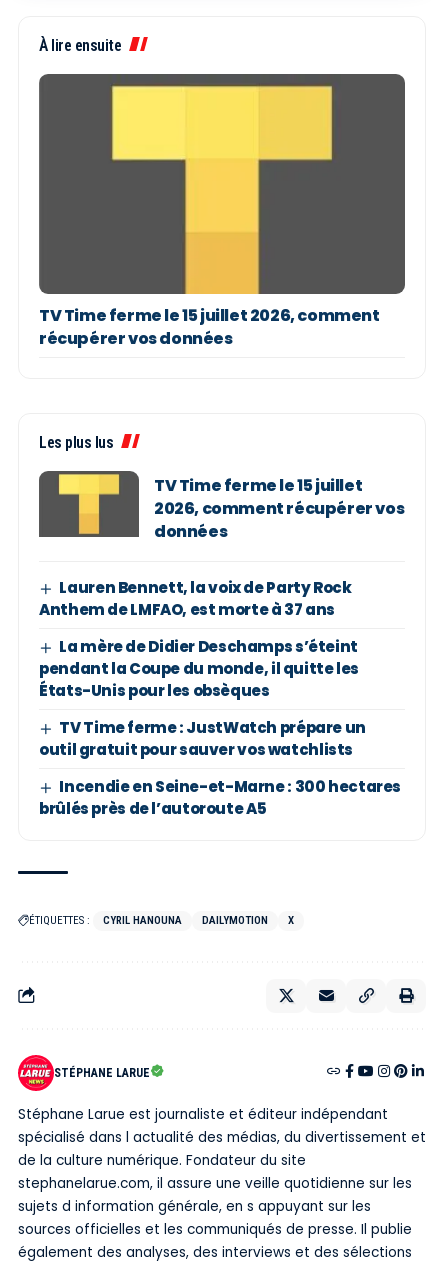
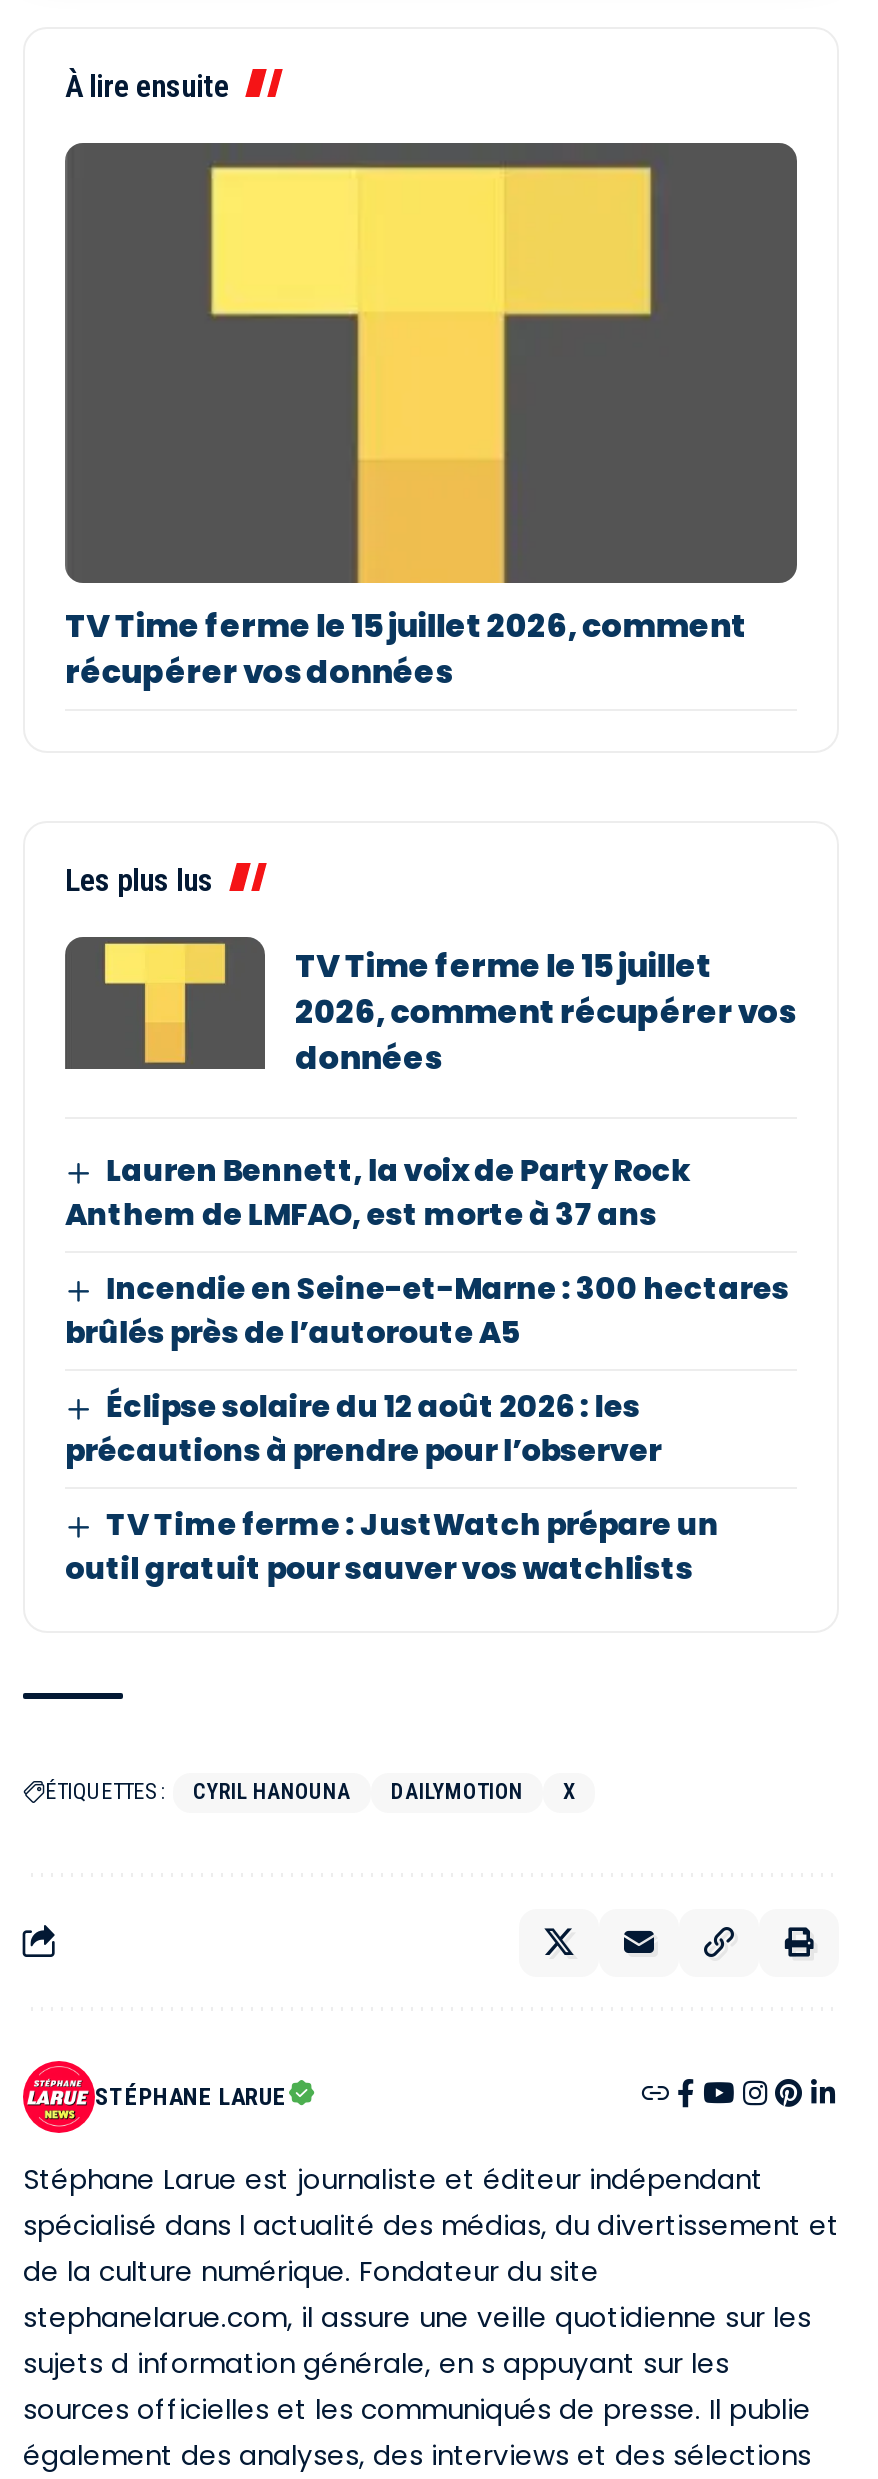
- La mère de Didier Deschamps s’éteint
- pendant la Coupe du monde, il quitte les
- États-Unis pour les obsèques
+ Éclipse solaire du 12 août 2026 : les
+ précautions à prendre pour l’observer

moved down: TV Time ferme : JustWatch prépare un | outil gratuit pour sauver vos watchlists

moved up: Incendie en Seine-et-Marne : 300 hectares | brûlés près de l’autoroute A5
